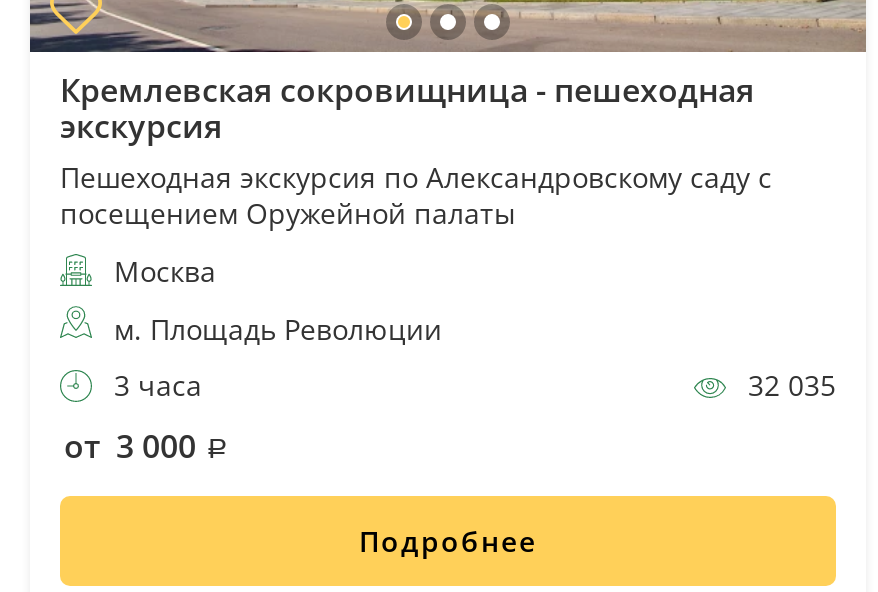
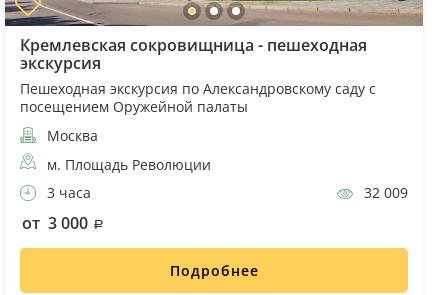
- 32 035
+ 32 009
